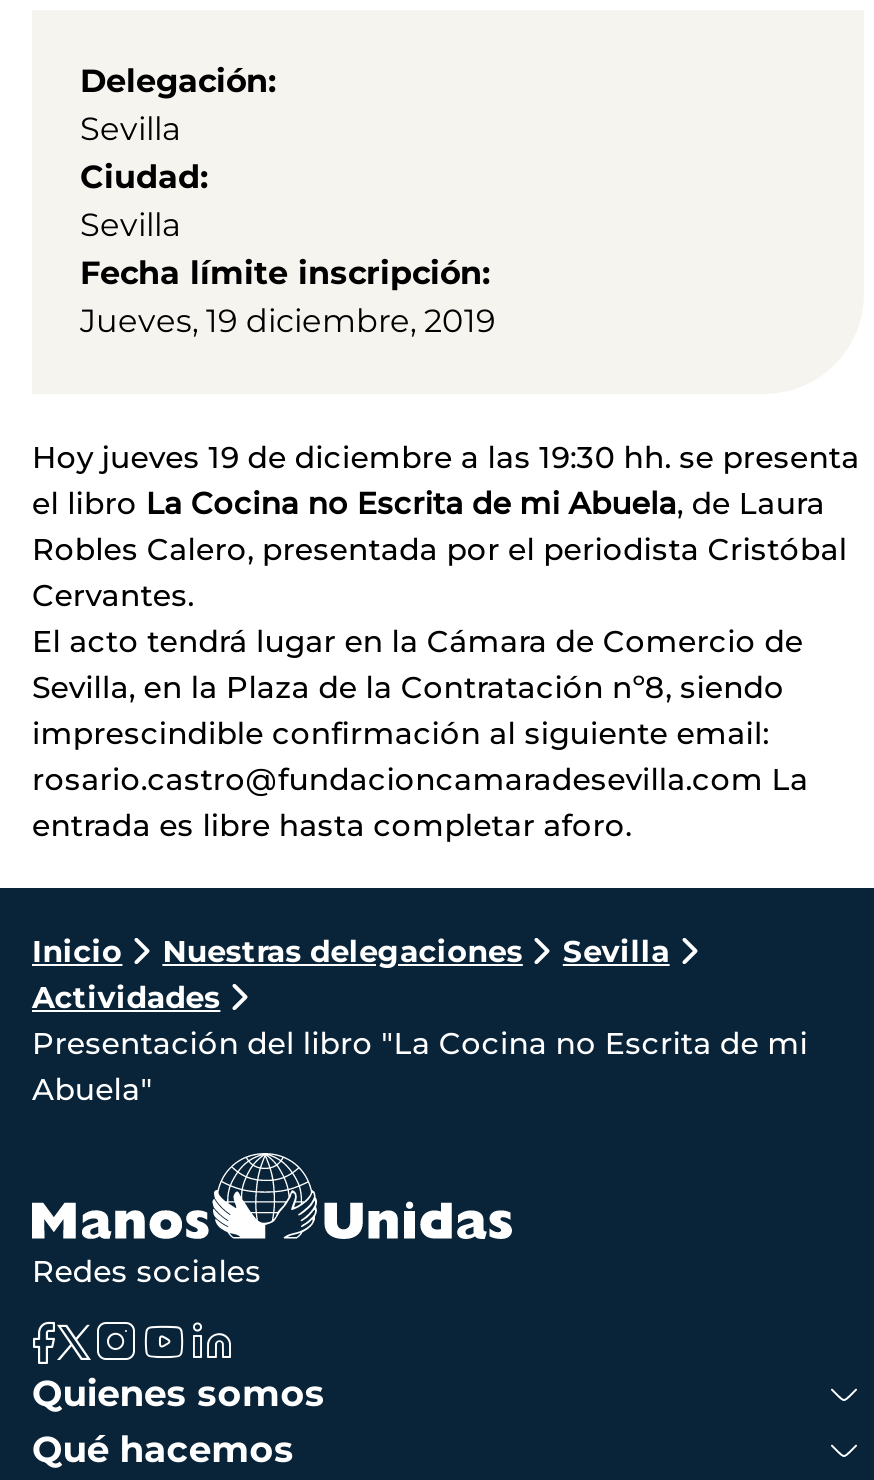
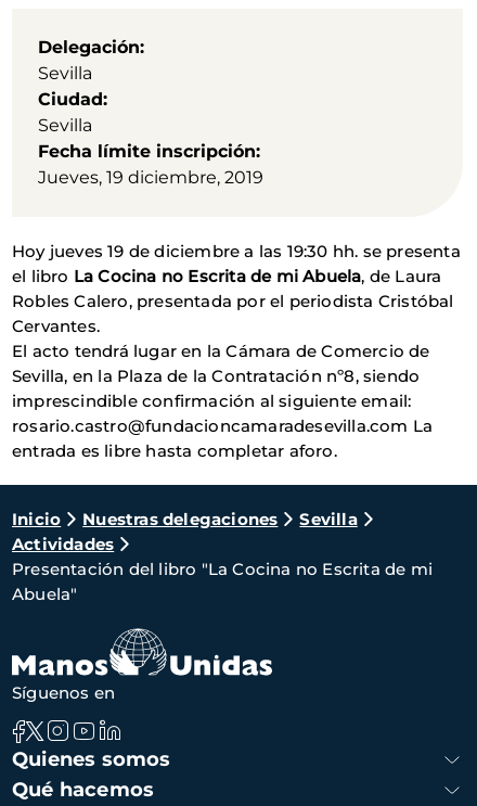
- Redes sociales
+ Síguenos en
